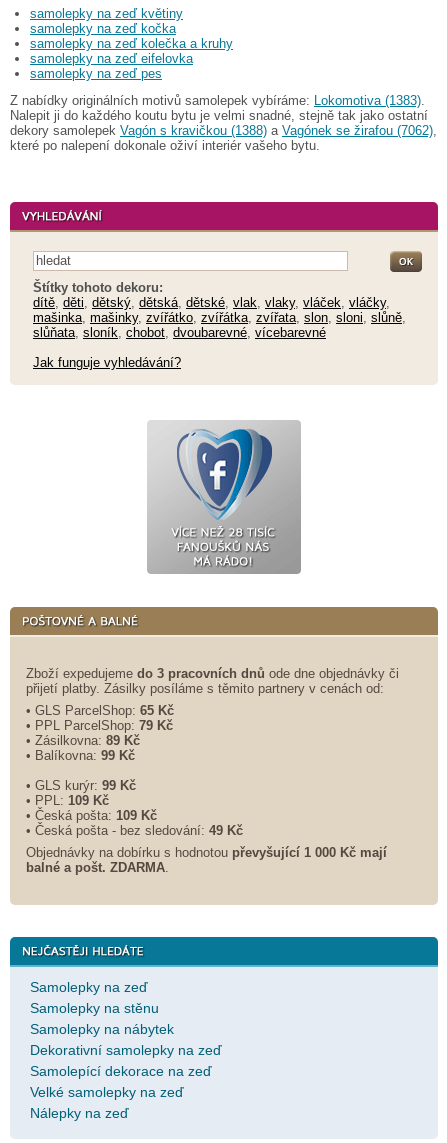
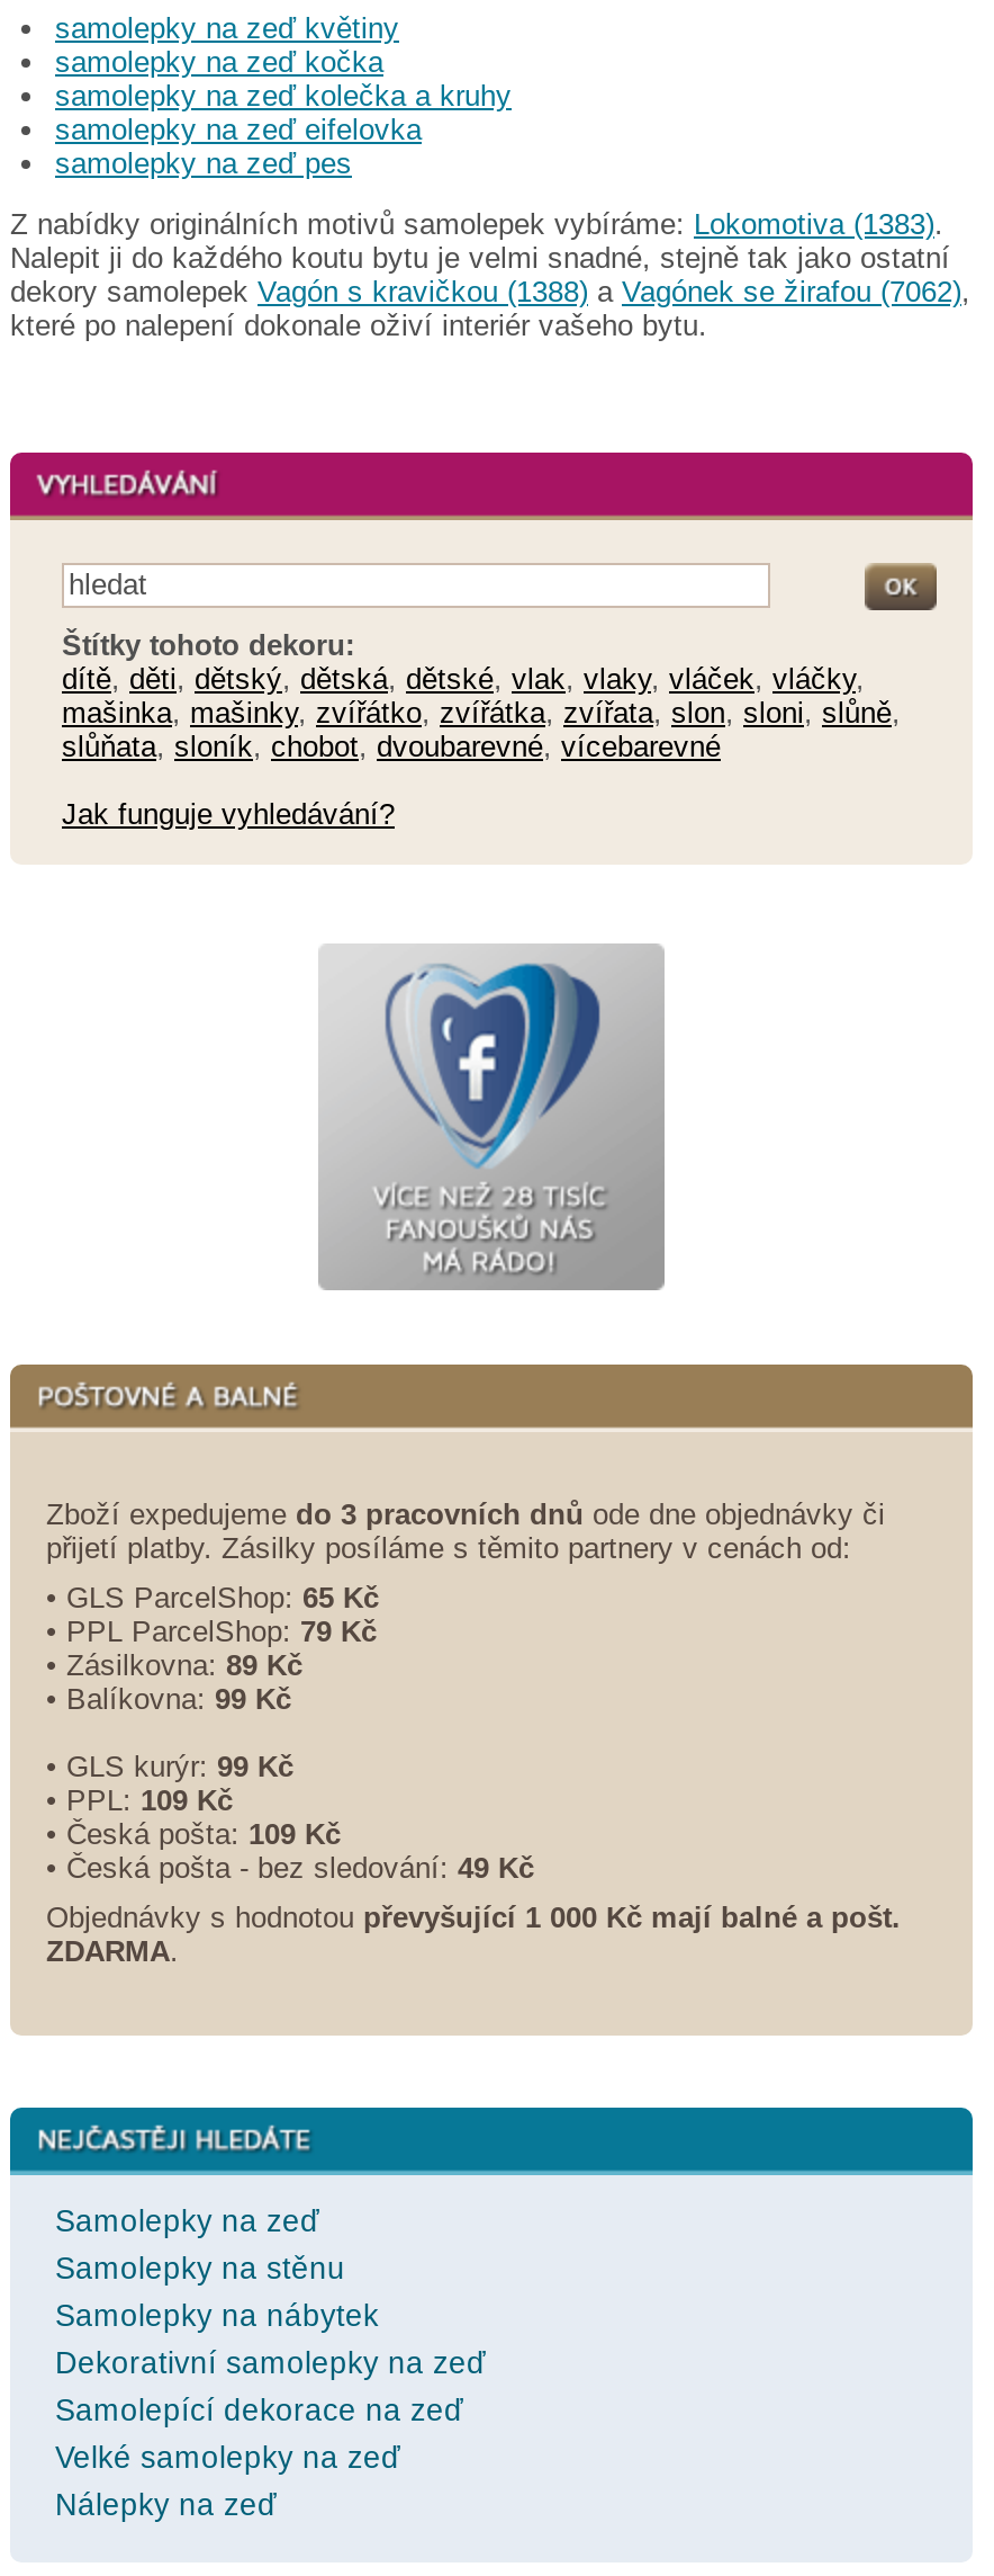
- Objednávky na dobírku s hodnotou převyšující 1 000 Kč mají
- balné a pošt. ZDARMA.
+ Objednávky s hodnotou převyšující 1 000 Kč mají balné a pošt.
+ ZDARMA.
